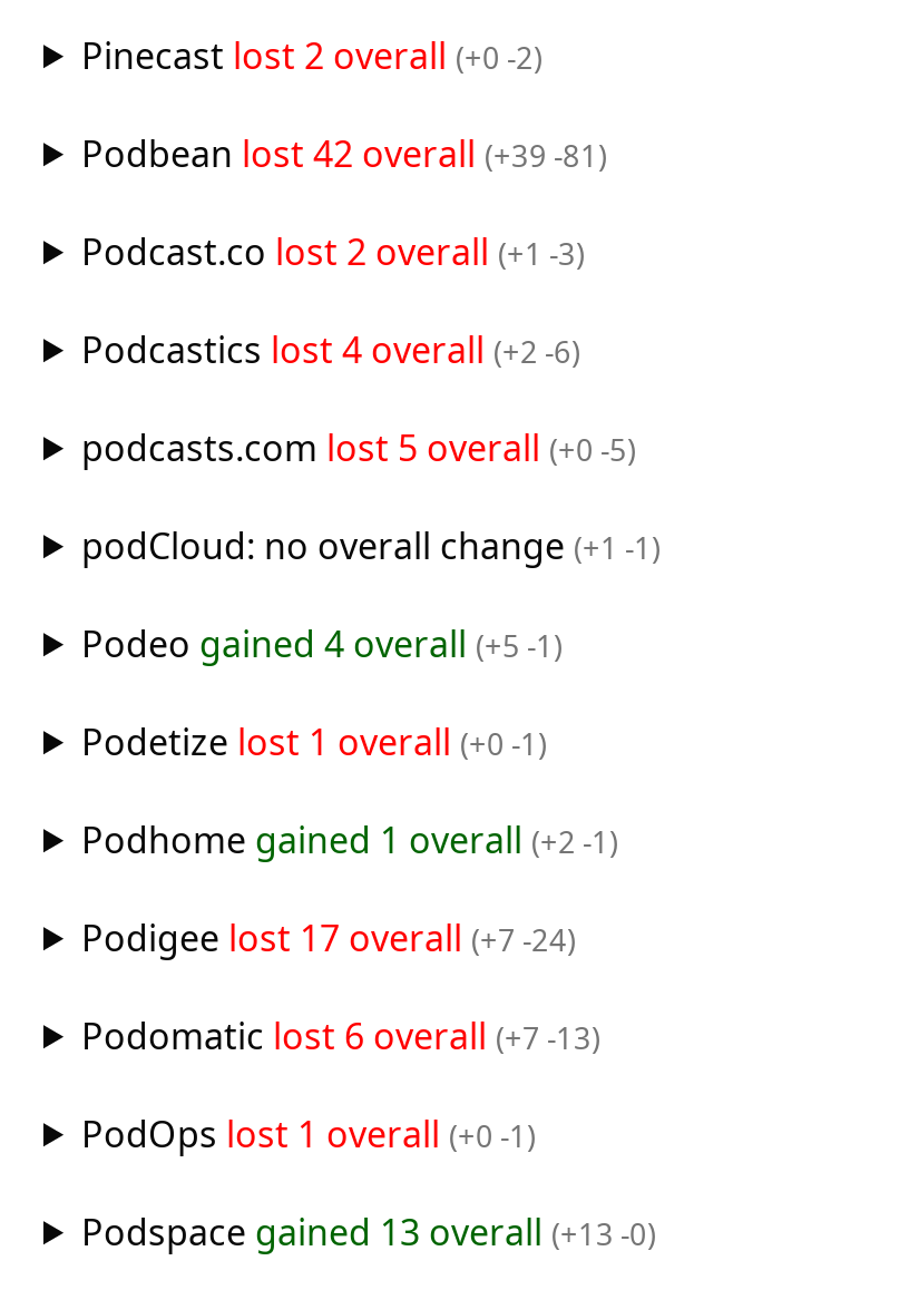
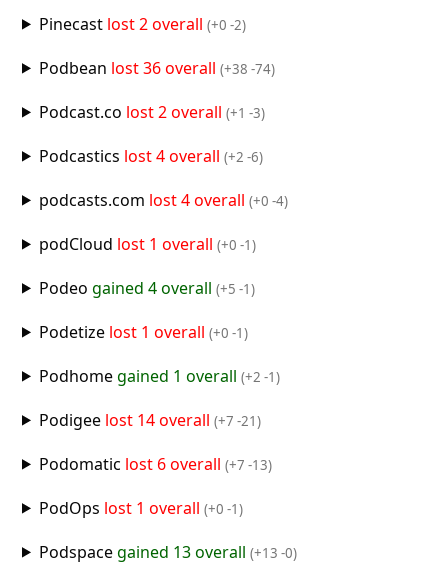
- Podbean lost 42 overall (+39 -81)
+ Podbean lost 36 overall (+38 -74)

- podcasts.com lost 5 overall (+0 -5)
+ podcasts.com lost 4 overall (+0 -4)

- podCloud: no overall change (+1 -1)
+ podCloud lost 1 overall (+0 -1)

- Podigee lost 17 overall (+7 -24)
+ Podigee lost 14 overall (+7 -21)
